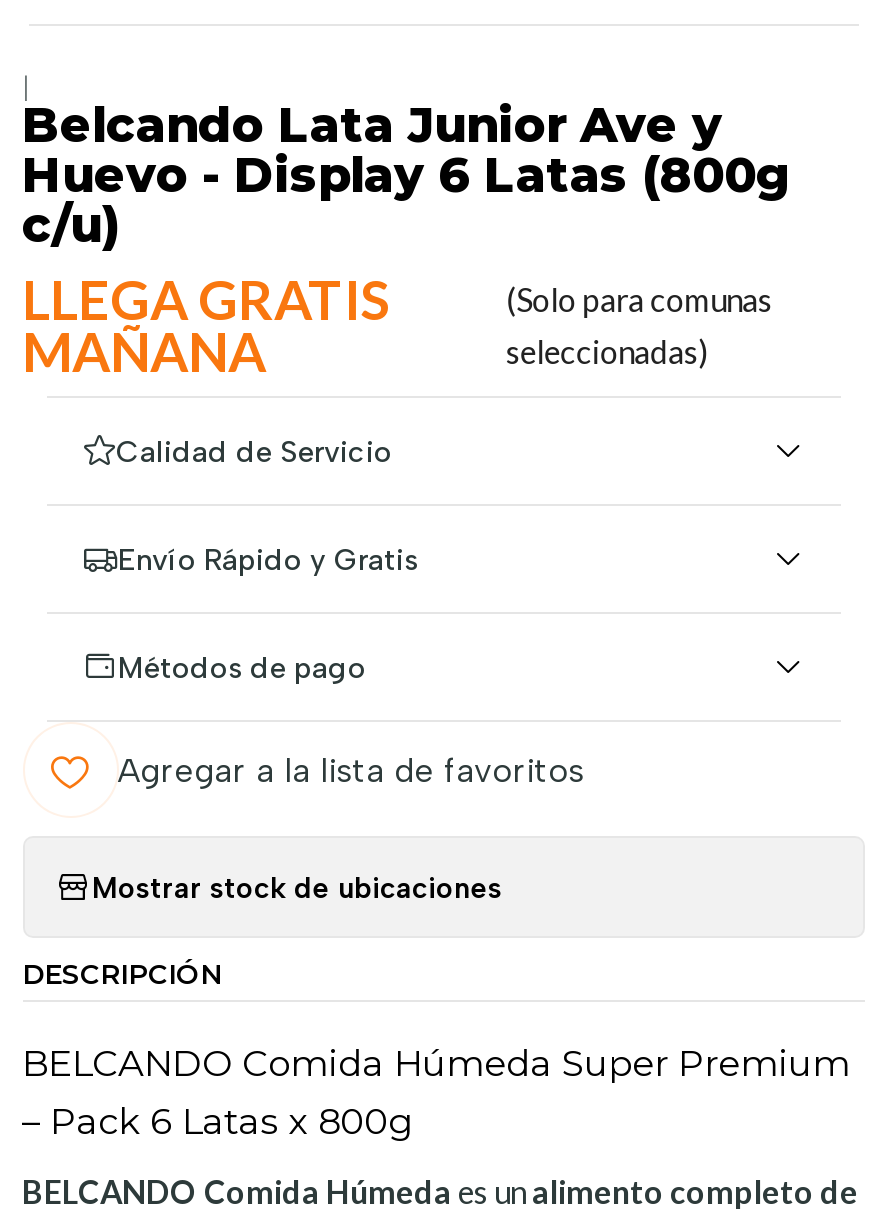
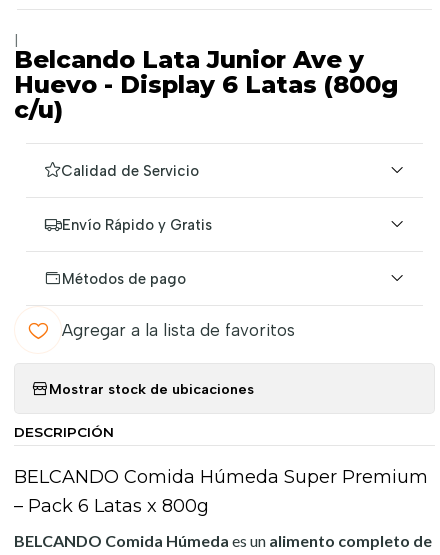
- LLEGA GRATIS
- MAÑANA

- (Solo para comunas
- seleccionadas)
